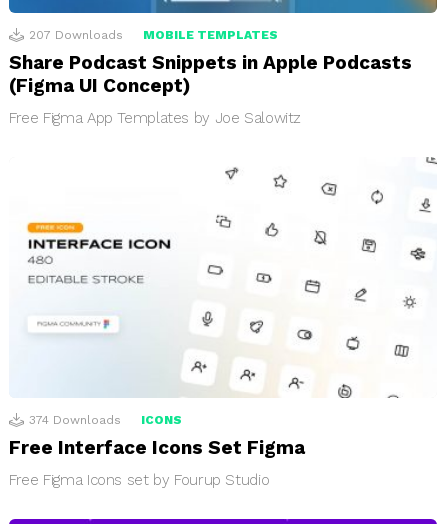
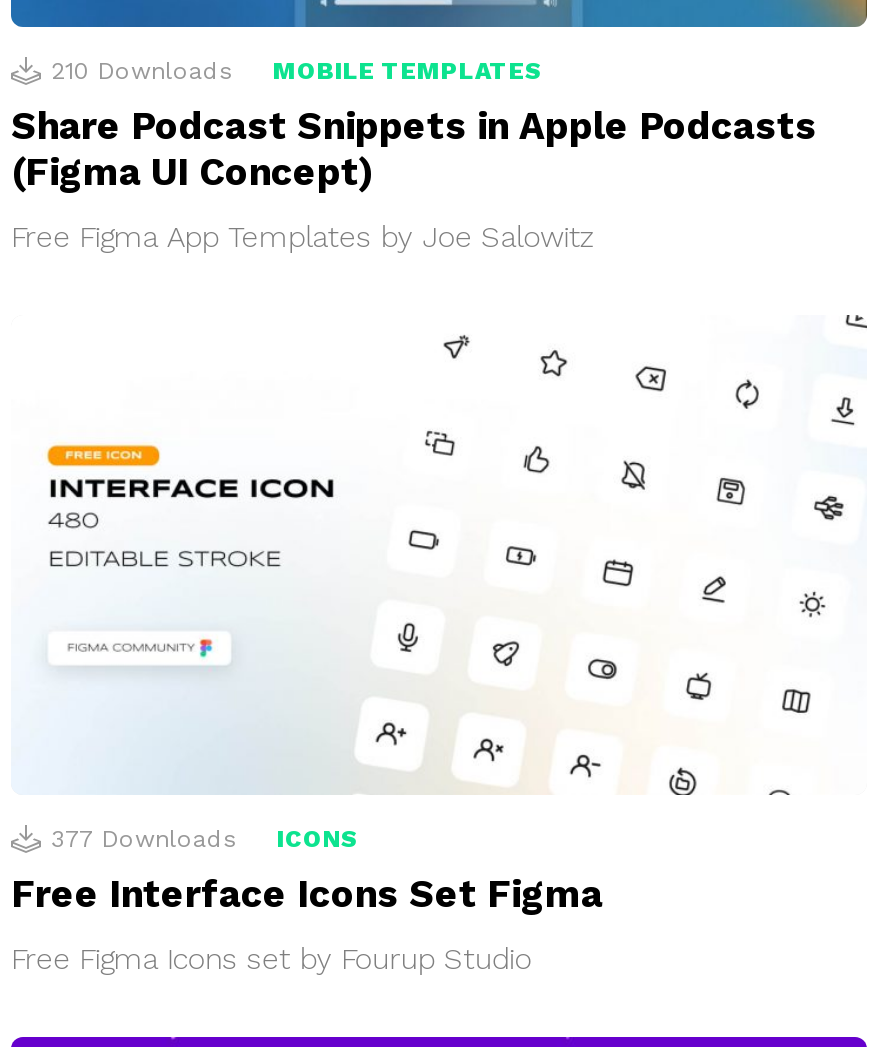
- 207 Downloads MOBILE TEMPLATES
+ 210 Downloads MOBILE TEMPLATES

- 374 Downloads ICONS
+ 377 Downloads ICONS
